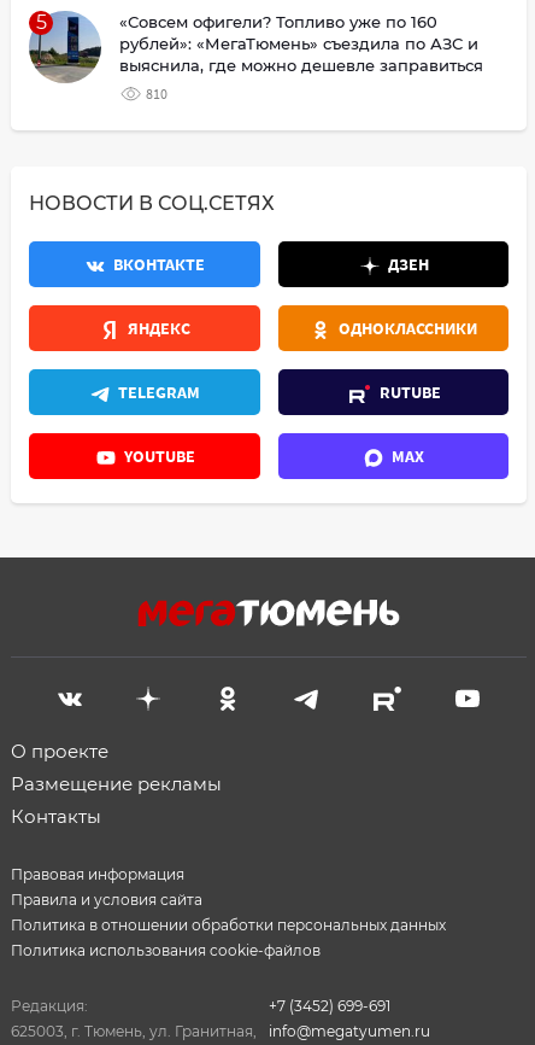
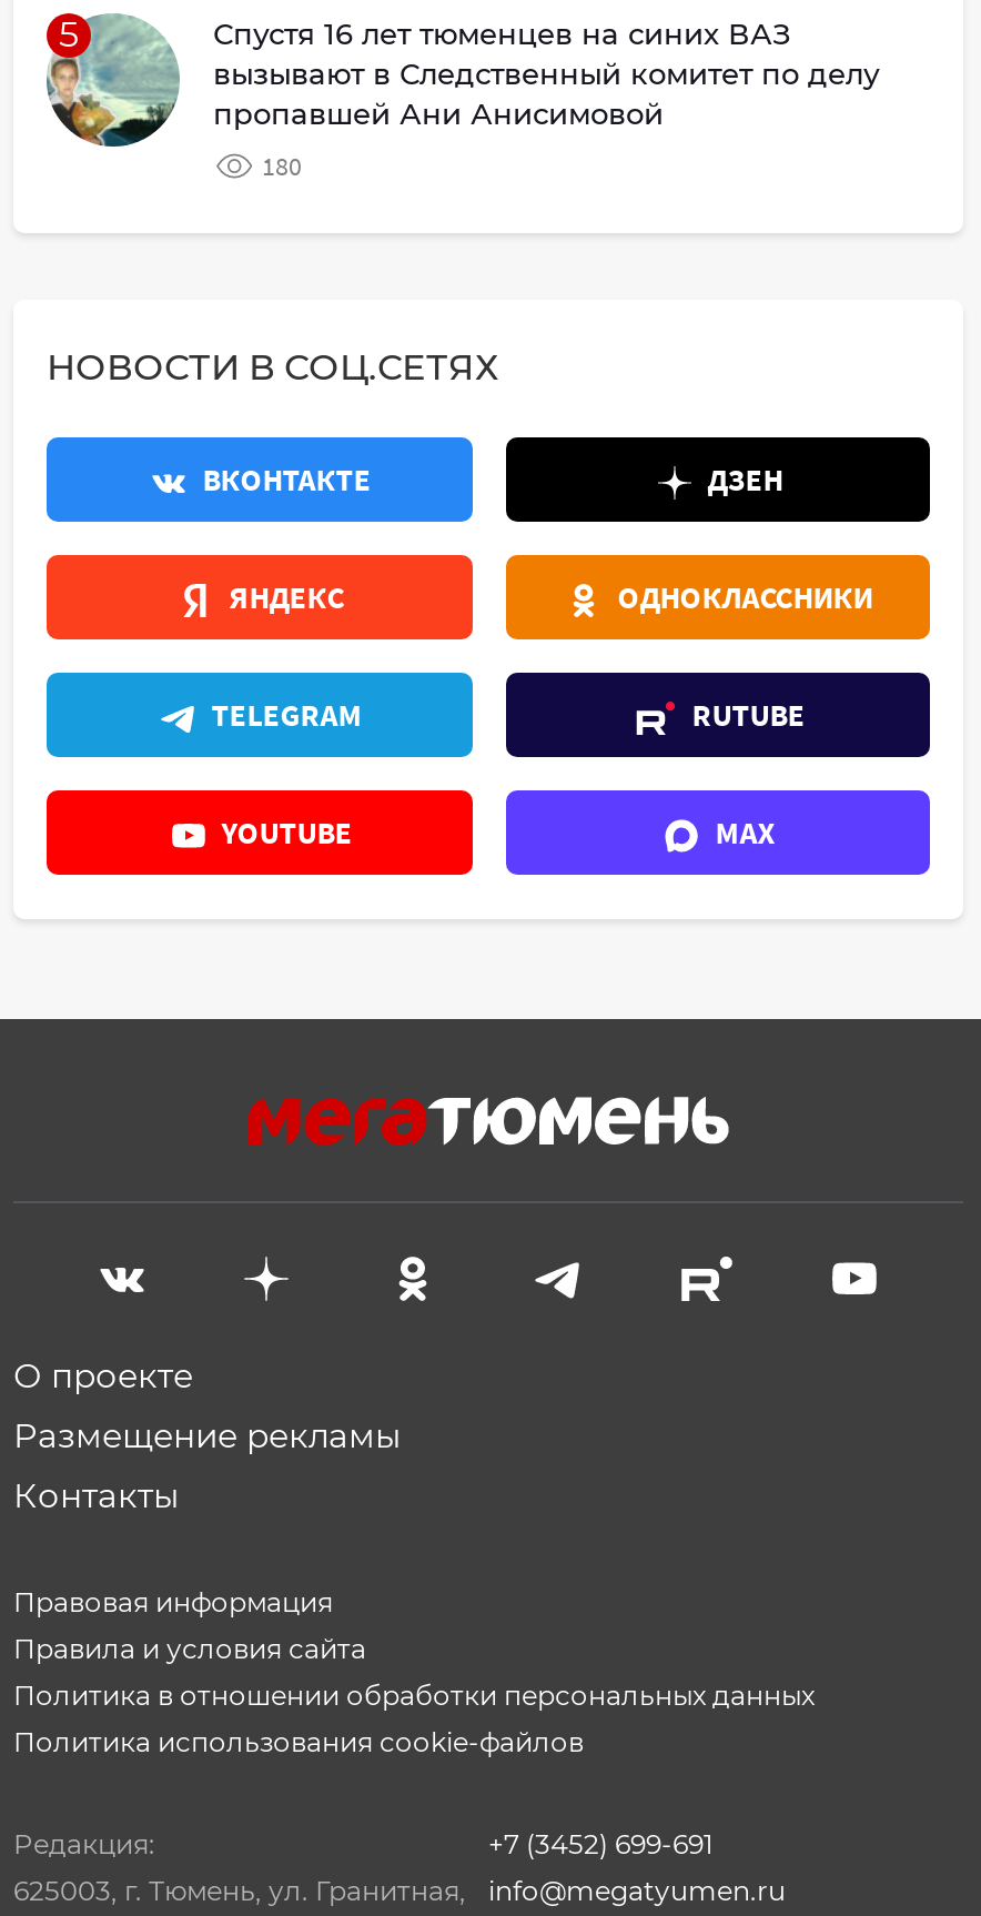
- [image]
- «Совсем офигели? Топливо уже по 160
- рублей»: «МегаТюмень» съездила по АЗС и
- выяснила, где можно дешевле заправиться
+ [image]
+ Спустя 16 лет тюменцев на синих ВАЗ
+ вызывают в Следственный комитет по делу
+ пропавшей Ани Анисимовой

- 810
+ 180
